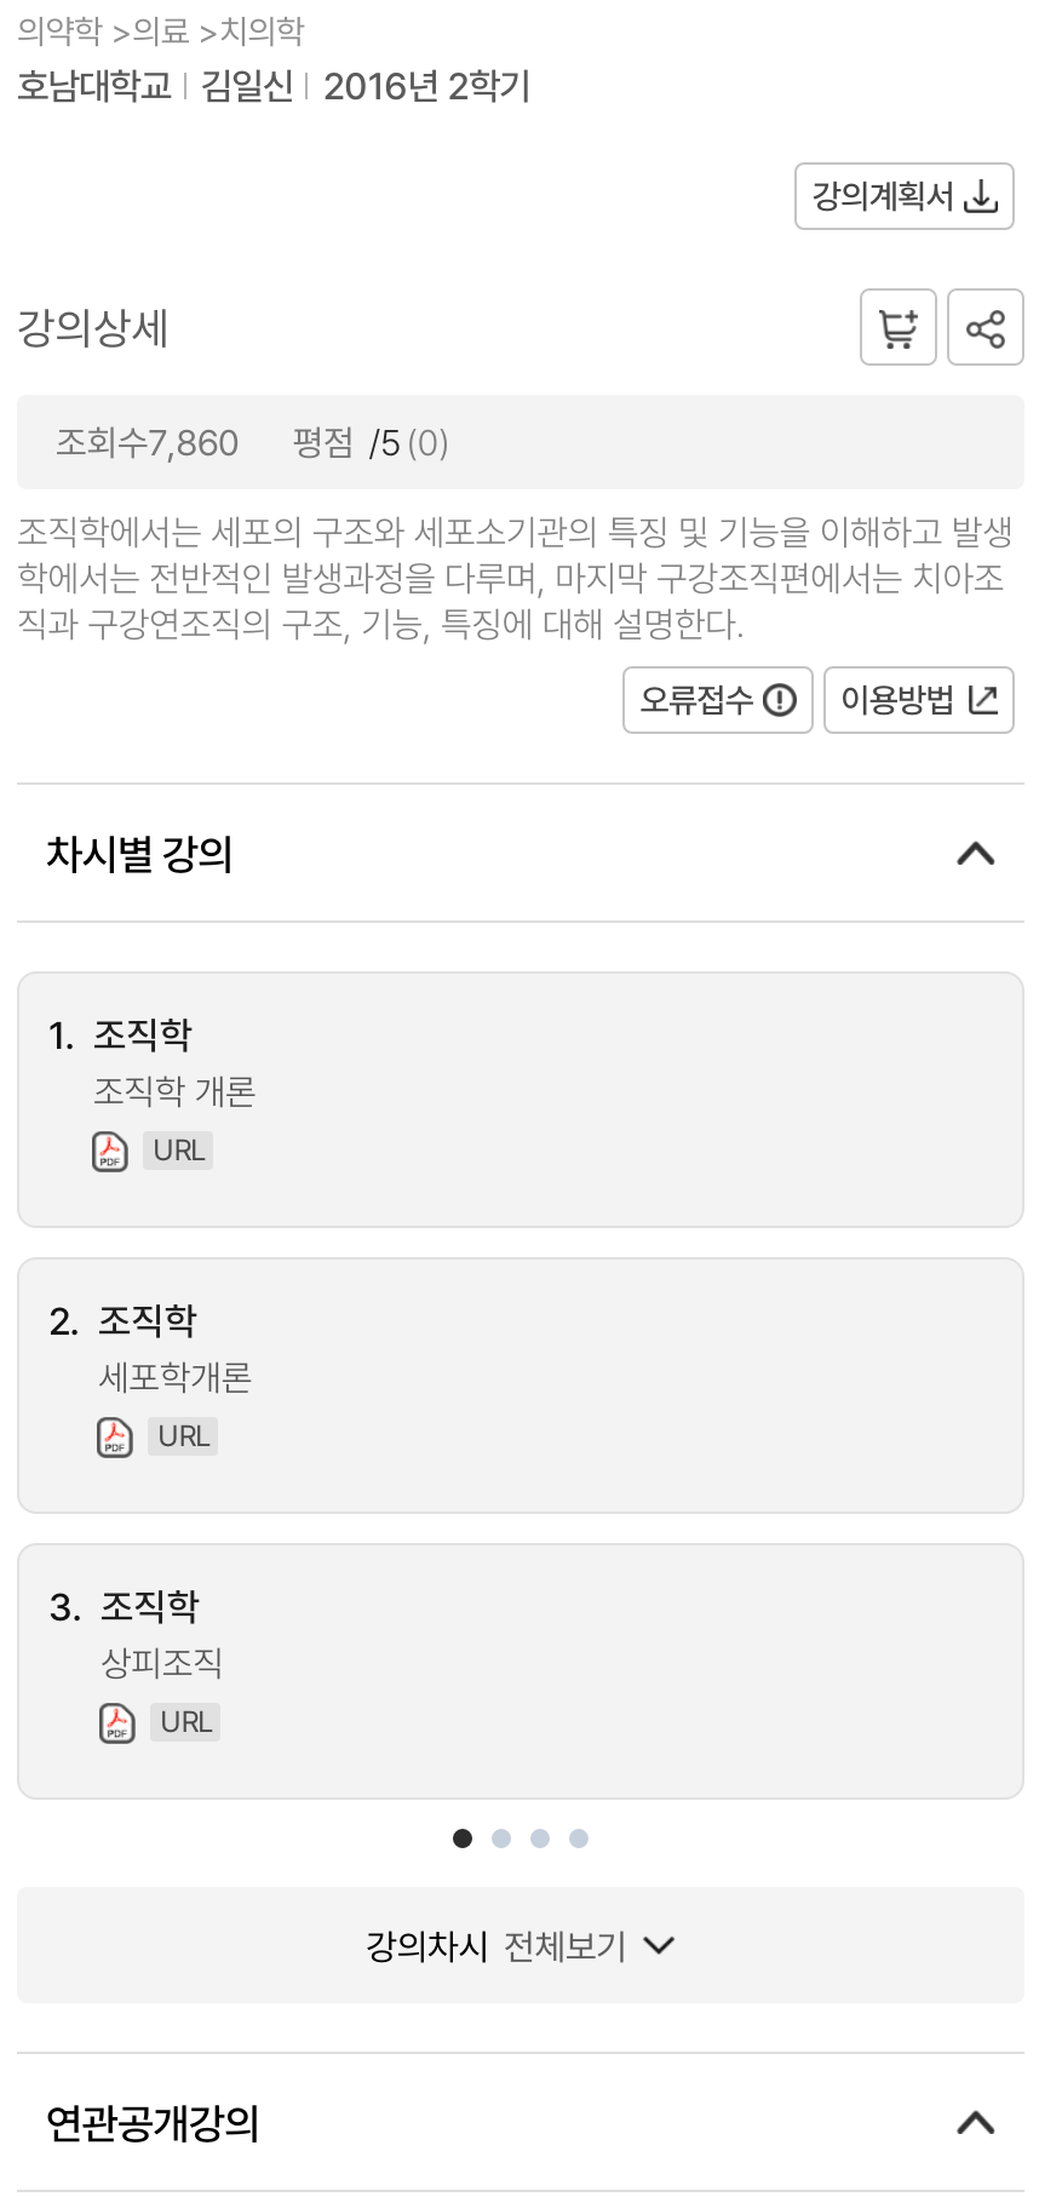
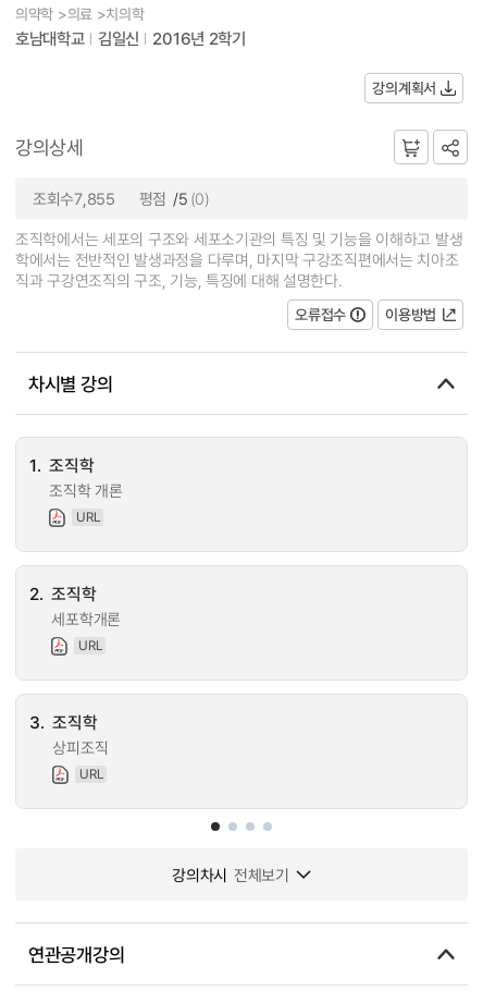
- 조회수7,860 평점 /5 (0)
+ 조회수7,855 평점 /5 (0)
